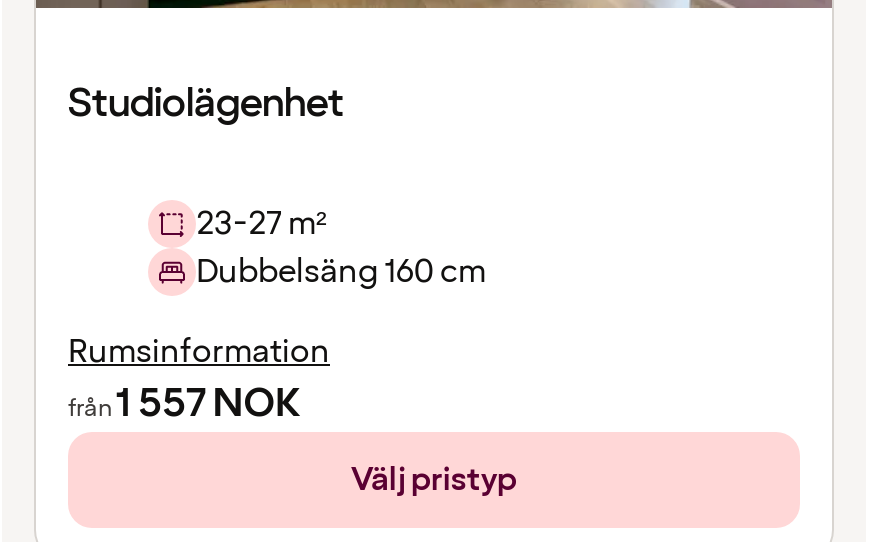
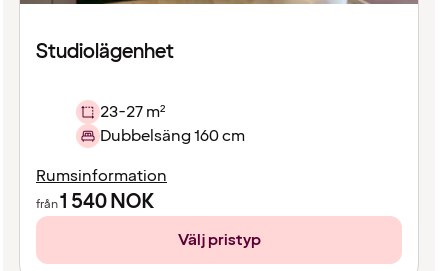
- från 1 557 NOK
+ från 1 540 NOK
